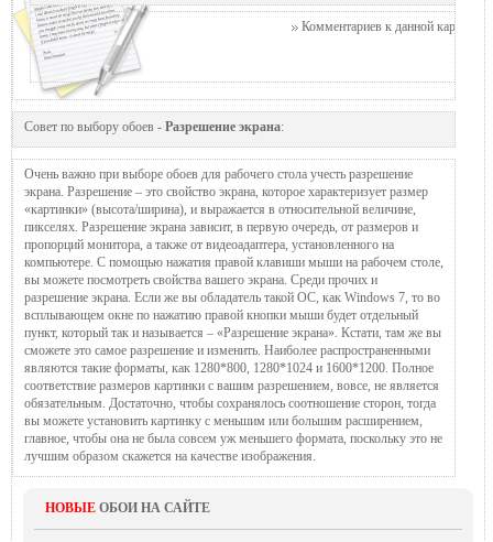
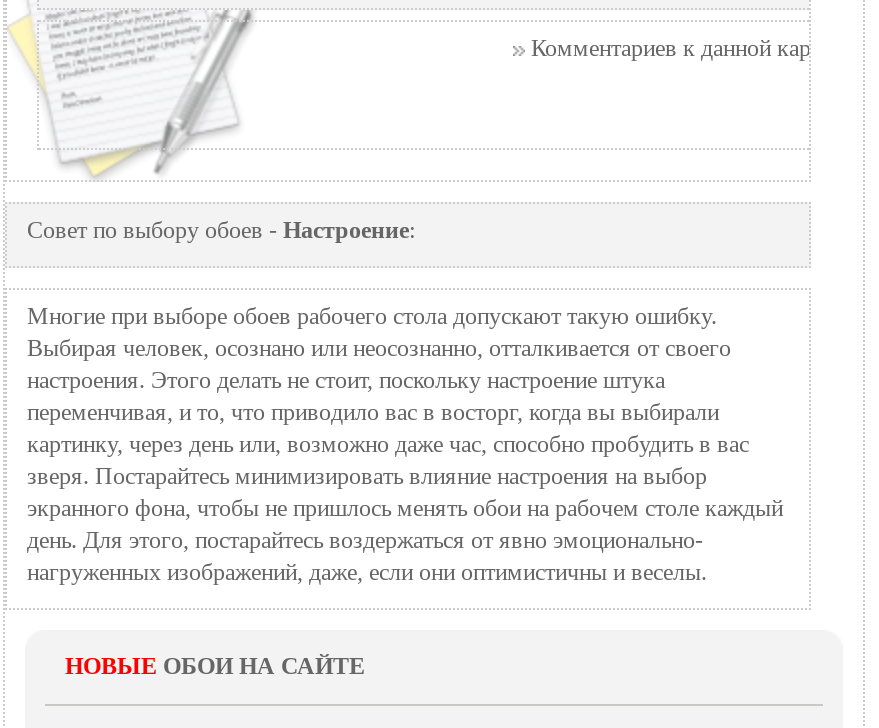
- Совет по выбору обоев - Разрешение экрана:
+ Совет по выбору обоев - Настроение:

- Очень важно при выборе обоев для рабочего стола учесть разрешение
- экрана. Разрешение – это свойство экрана, которое характеризует размер
- «картинки» (высота/ширина), и выражается в относительной величине,
- пикселях. Разрешение экрана зависит, в первую очередь, от размеров и
- пропорций монитора, а также от видеоадаптера, установленного на
- компьютере. С помощью нажатия правой клавиши мыши на рабочем столе,
- вы можете посмотреть свойства вашего экрана. Среди прочих и
- разрешение экрана. Если же вы обладатель такой ОС, как Windows 7, то во
- всплывающем окне по нажатию правой кнопки мыши будет отдельный
- пункт, который так и называется – «Разрешение экрана». Кстати, там же вы
- сможете это самое разрешение и изменить. Наиболее распространенными
- являются такие форматы, как 1280*800, 1280*1024 и 1600*1200. Полное
- соответствие размеров картинки с вашим разрешением, вовсе, не является
- обязательным. Достаточно, чтобы сохранялось соотношение сторон, тогда
- вы можете установить картинку с меньшим или большим расширением,
- главное, чтобы она не была совсем уж меньшего формата, поскольку это не
- лучшим образом скажется на качестве изображения.
+ Многие при выборе обоев рабочего стола допускают такую ошибку.
+ Выбирая человек, осознано или неосознанно, отталкивается от своего
+ настроения. Этого делать не стоит, поскольку настроение штука
+ переменчивая, и то, что приводило вас в восторг, когда вы выбирали
+ картинку, через день или, возможно даже час, способно пробудить в вас
+ зверя. Постарайтесь минимизировать влияние настроения на выбор
+ экранного фона, чтобы не пришлось менять обои на рабочем столе каждый
+ день. Для этого, постарайтесь воздержаться от явно эмоционально-
+ нагруженных изображений, даже, если они оптимистичны и веселы.
